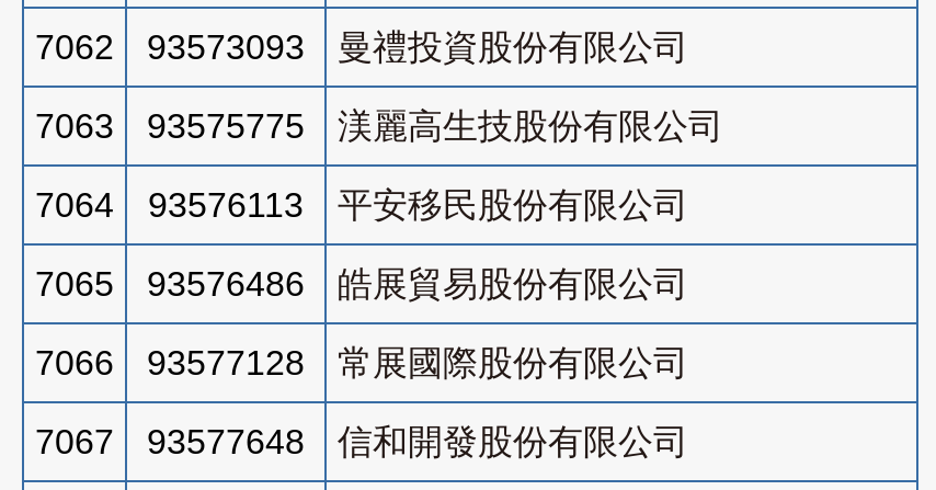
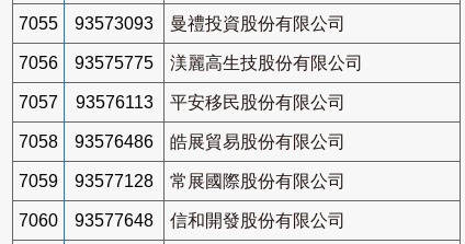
- 7062 93573093 曼禮投資股份有限公司
+ 7055 93573093 曼禮投資股份有限公司

- 7063 93575775 渼麗高生技股份有限公司
+ 7056 93575775 渼麗高生技股份有限公司

- 7064 93576113 平安移民股份有限公司
+ 7057 93576113 平安移民股份有限公司

- 7065 93576486 皓展貿易股份有限公司
+ 7058 93576486 皓展貿易股份有限公司

- 7066 93577128 常展國際股份有限公司
+ 7059 93577128 常展國際股份有限公司

- 7067 93577648 信和開發股份有限公司
+ 7060 93577648 信和開發股份有限公司
